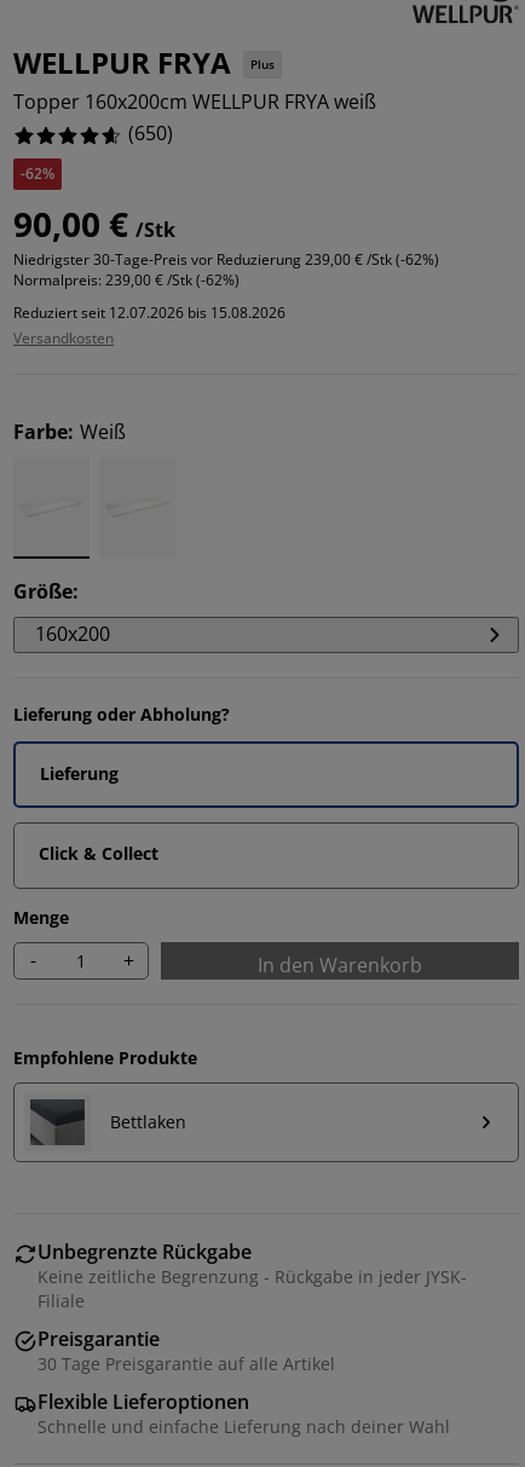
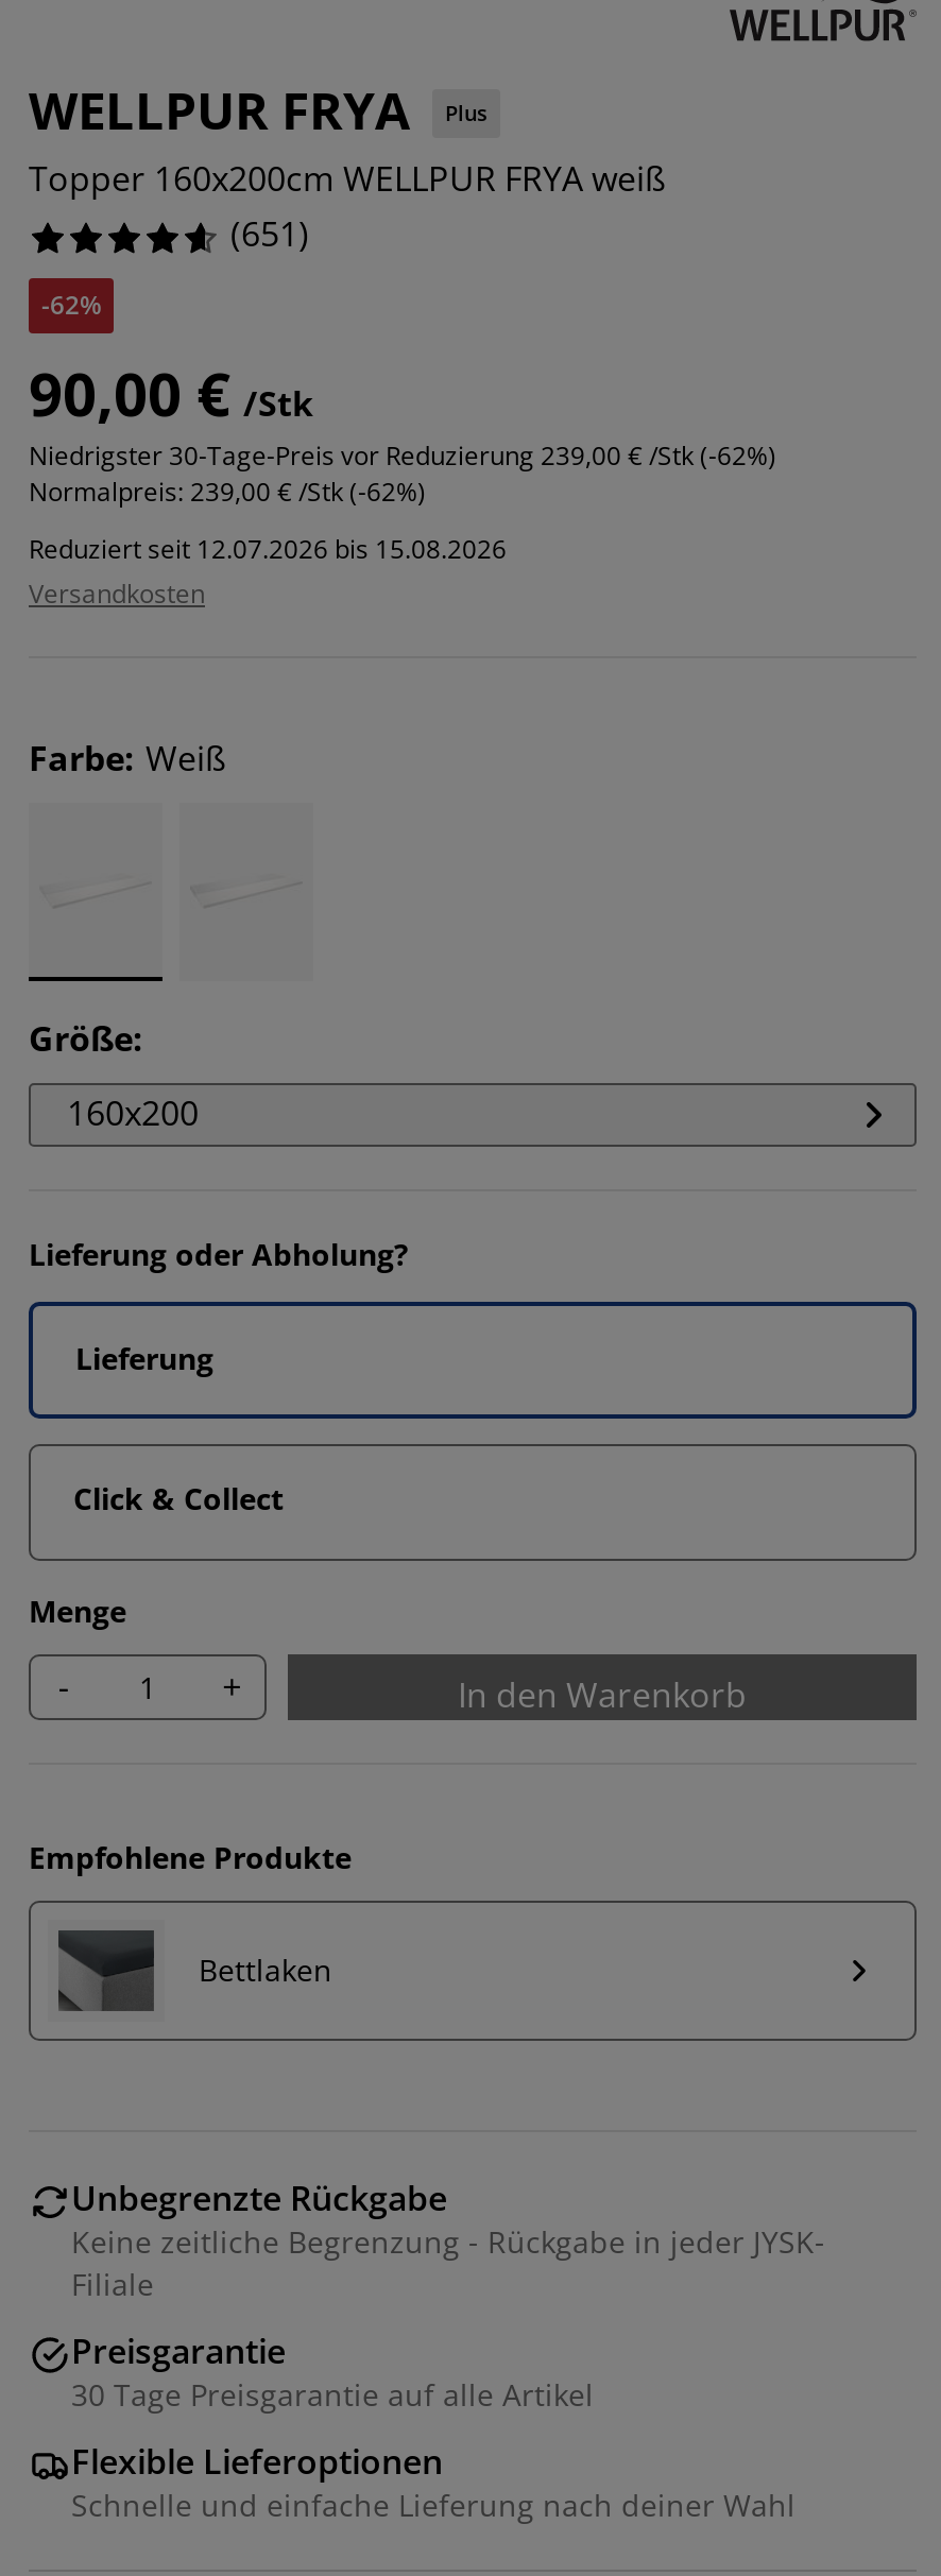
- (650)
+ (651)
